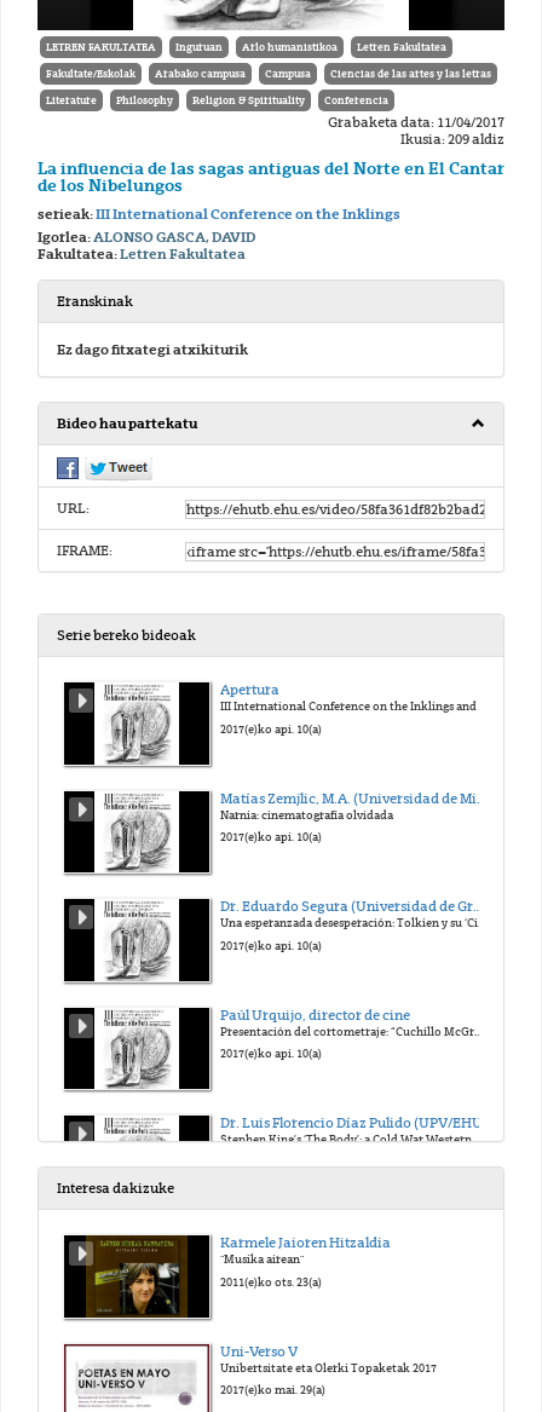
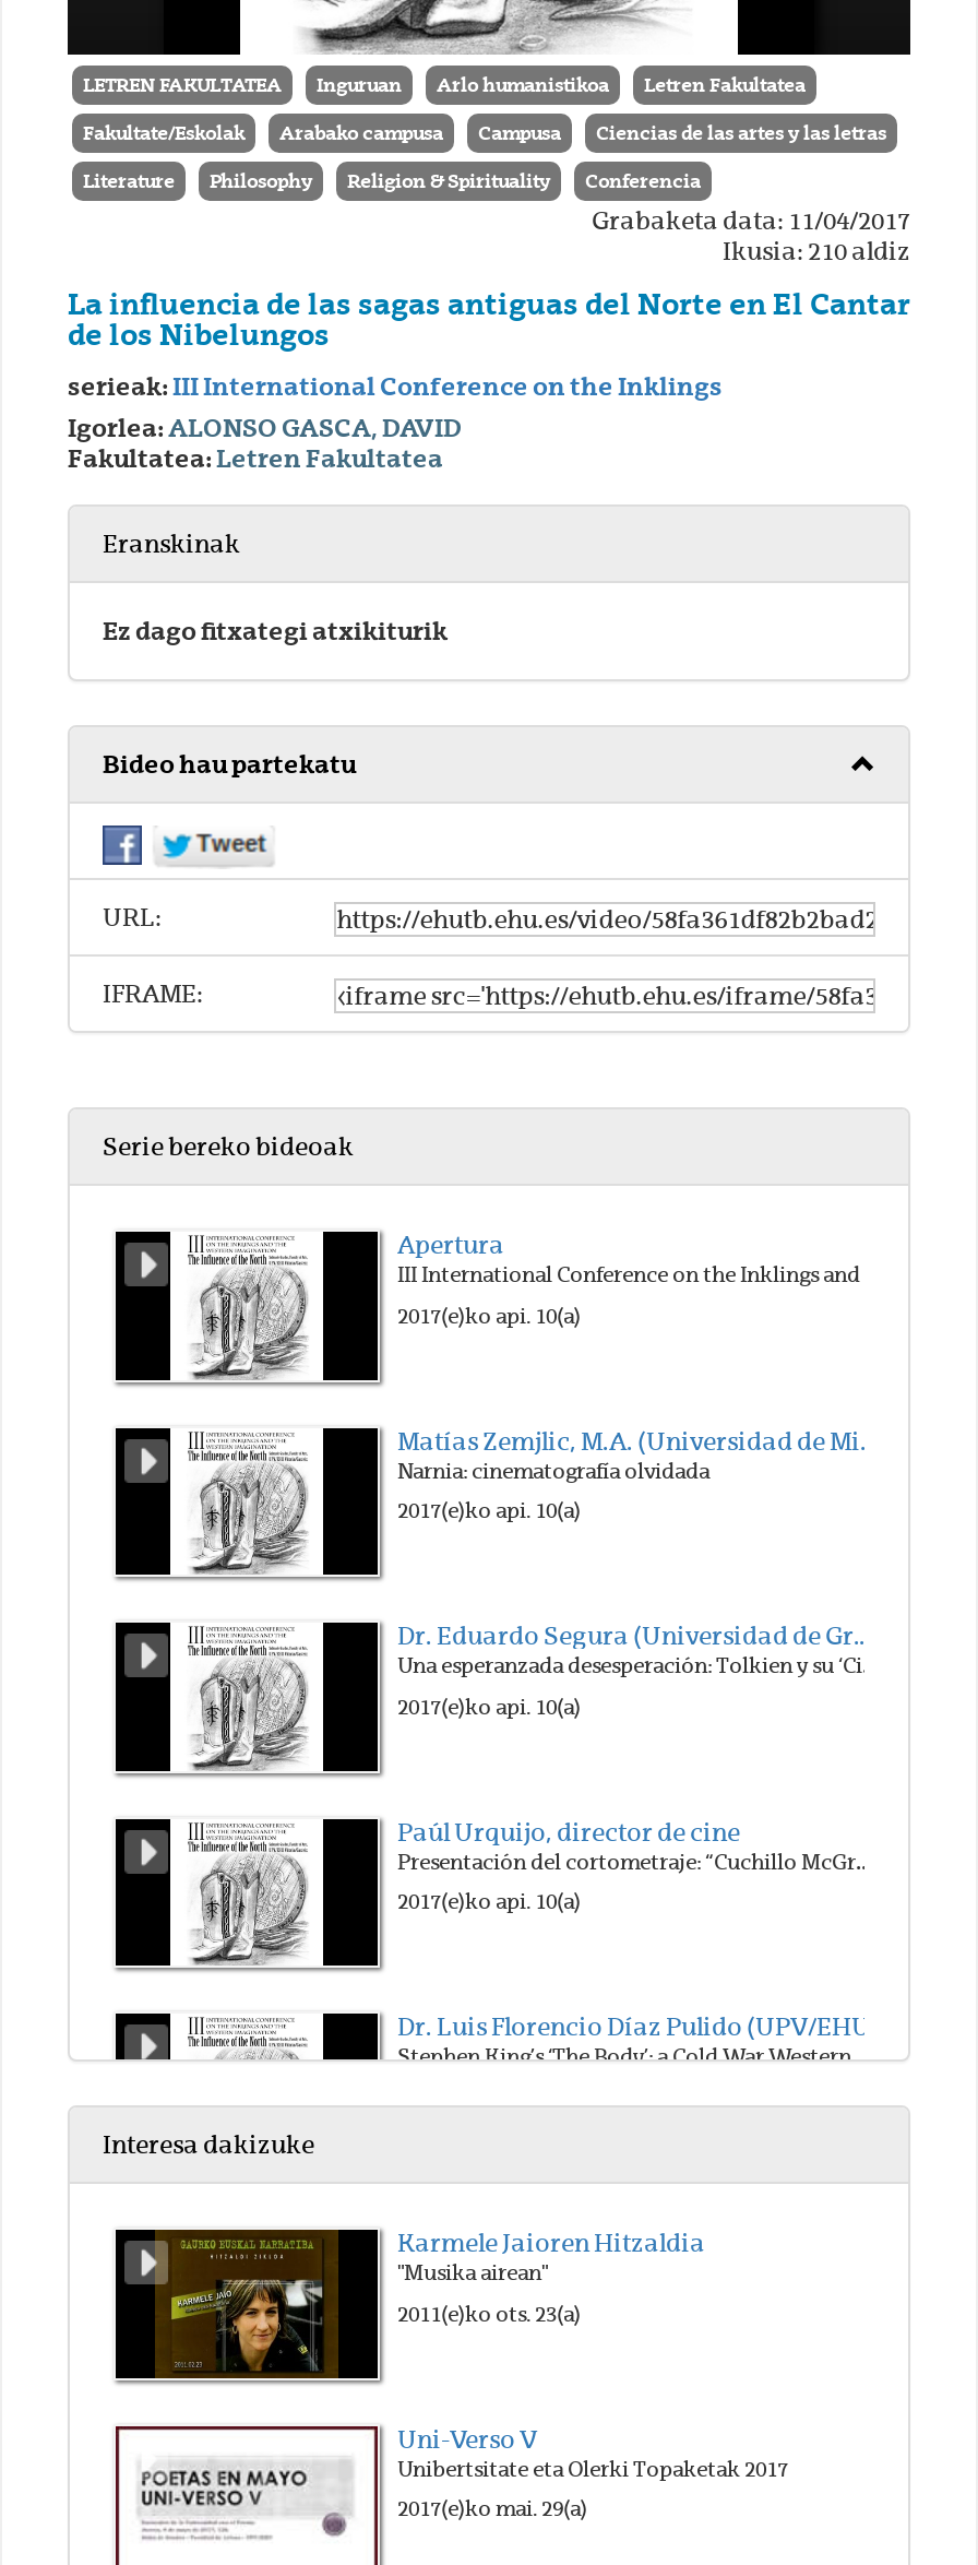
- Ikusia: 209 aldiz
+ Ikusia: 210 aldiz
